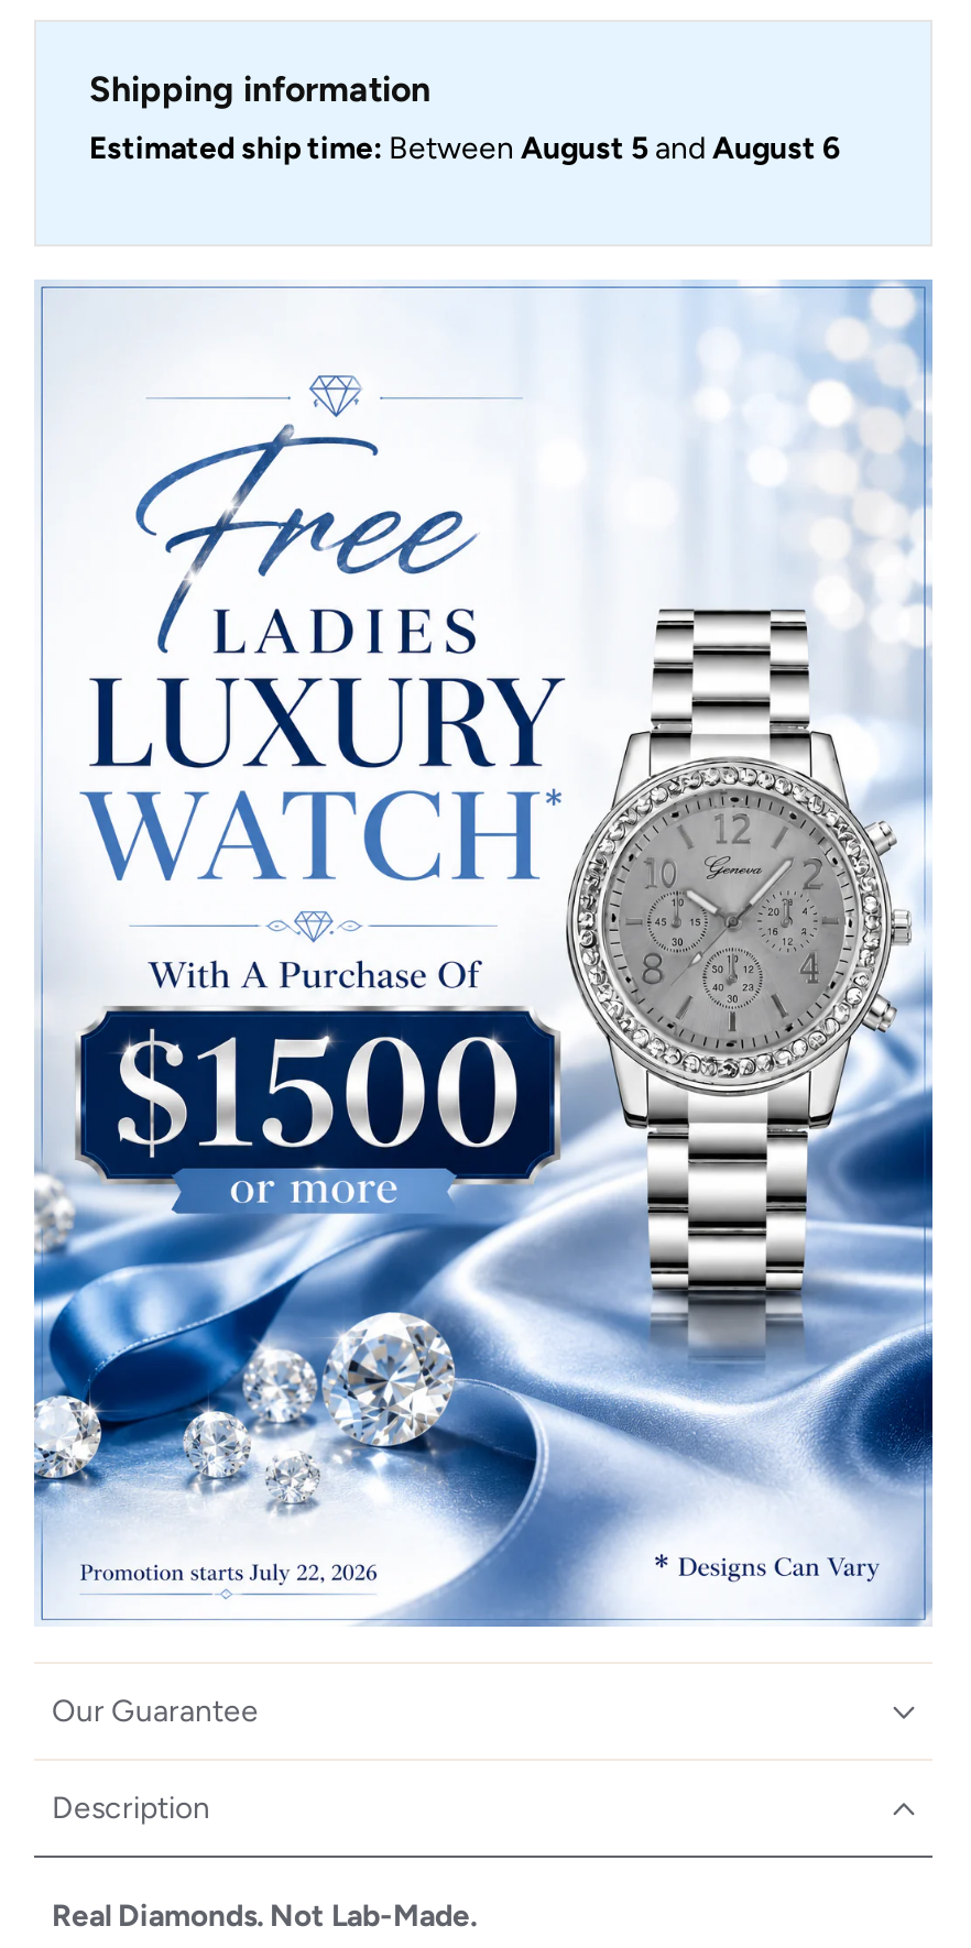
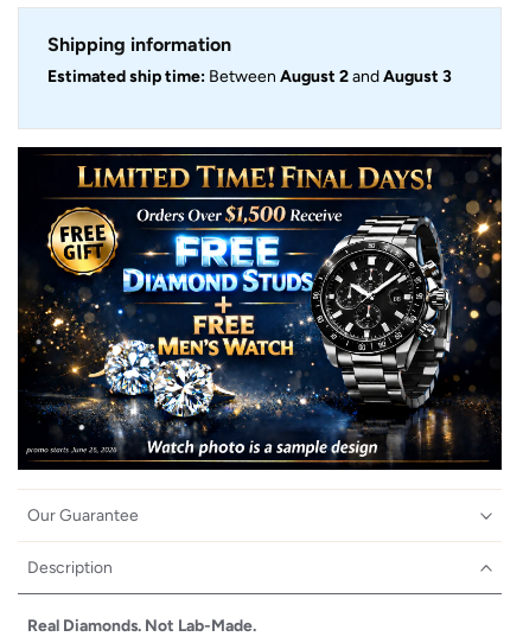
- Estimated ship time: Between August 5 and August 6
+ Estimated ship time: Between August 2 and August 3

- [image]
+ [image]
